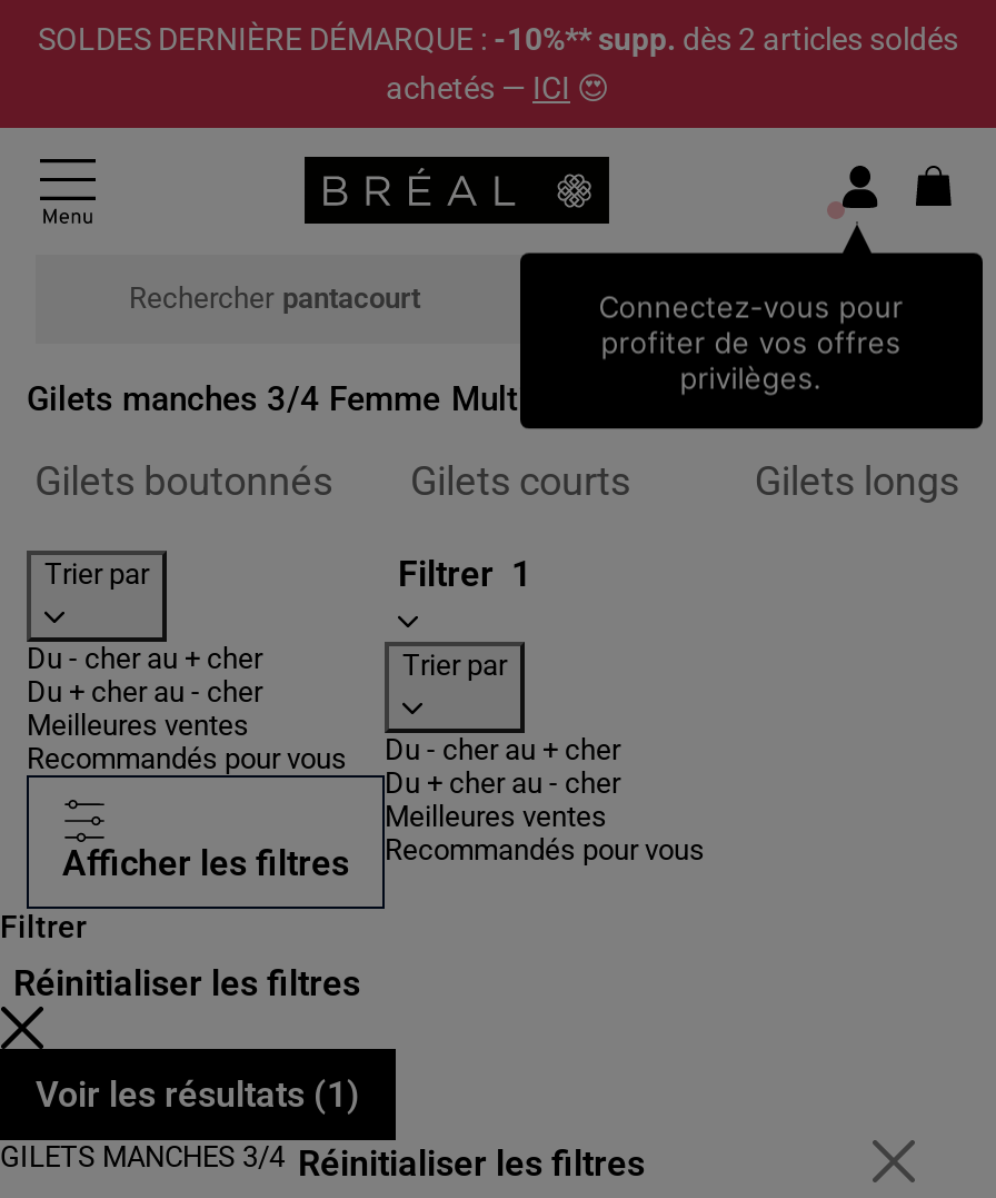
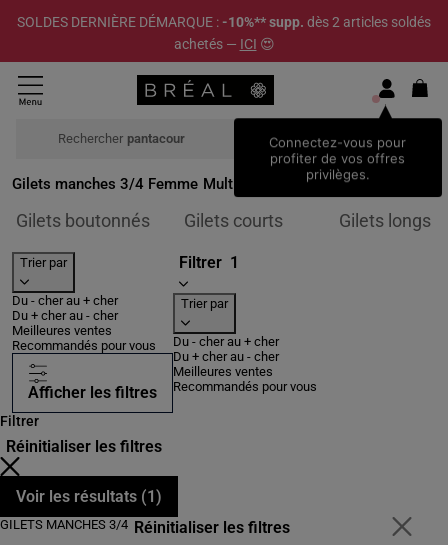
- Rechercher p
+ Rechercher pantaco
